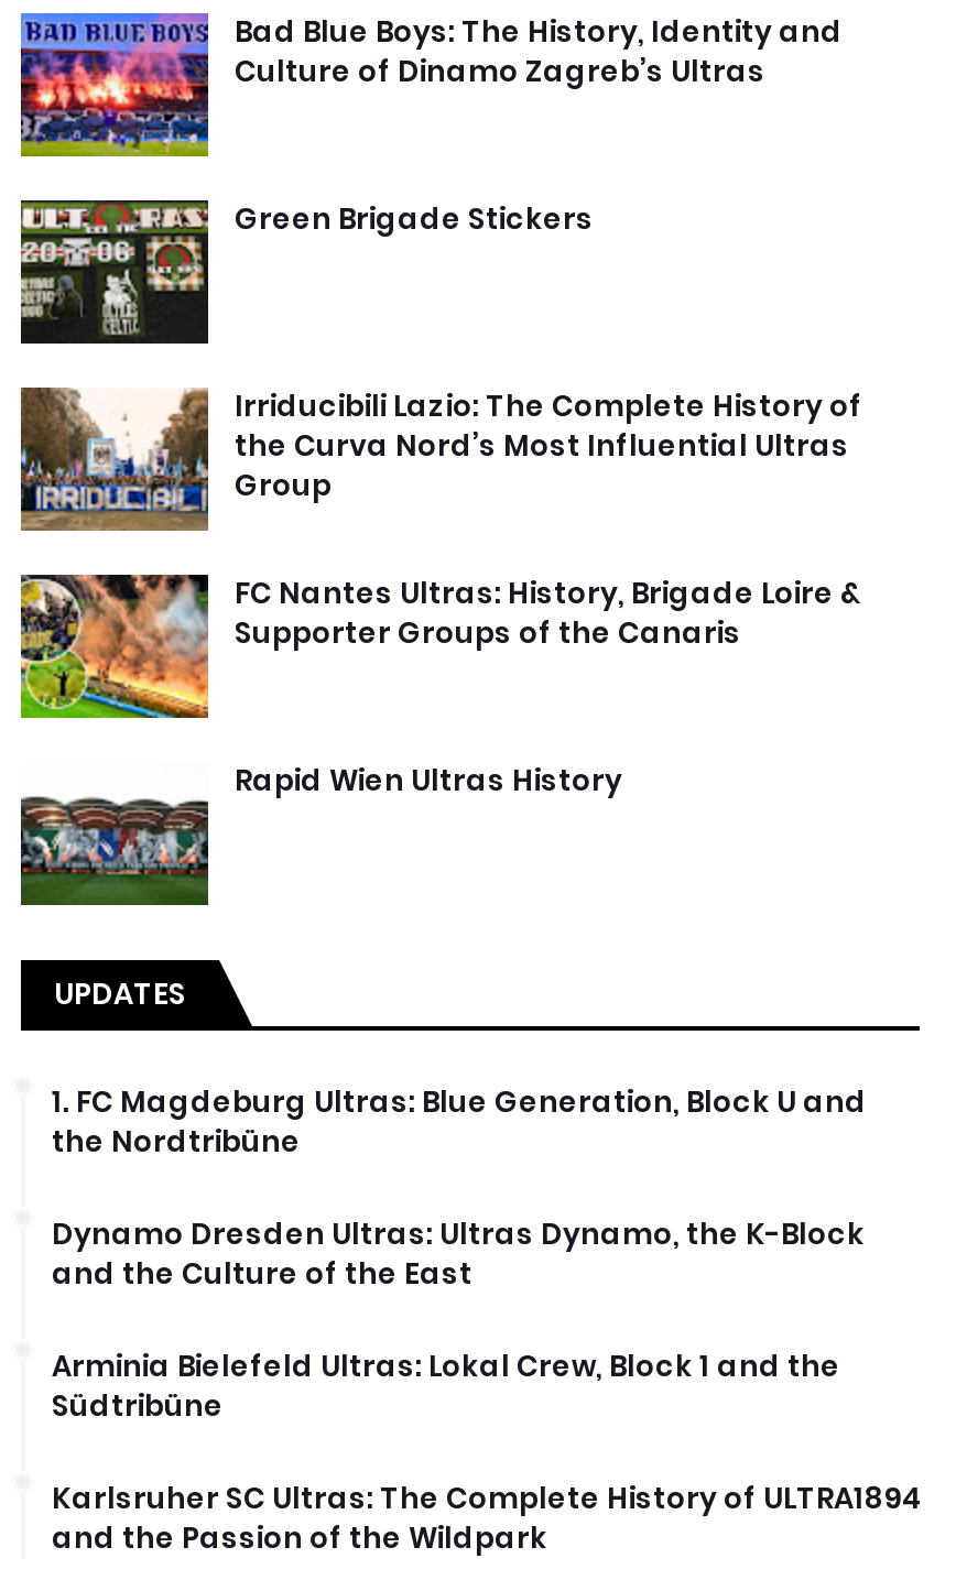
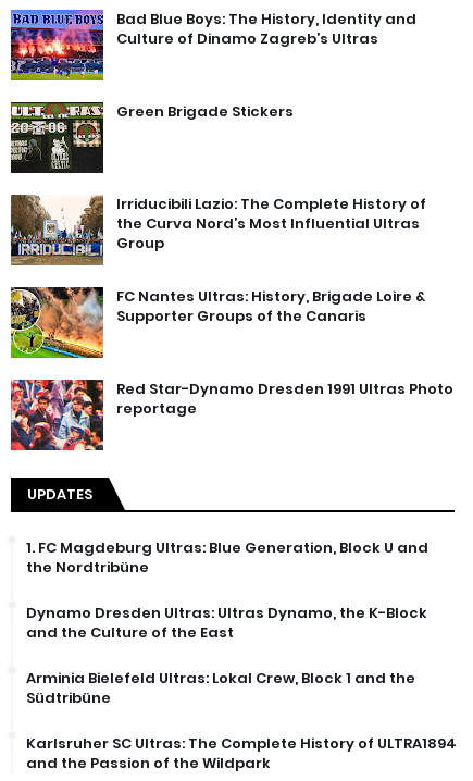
- [image]
- Rapid Wien Ultras History
+ [image]
+ Red Star-Dynamo Dresden 1991 Ultras Photo
+ reportage
